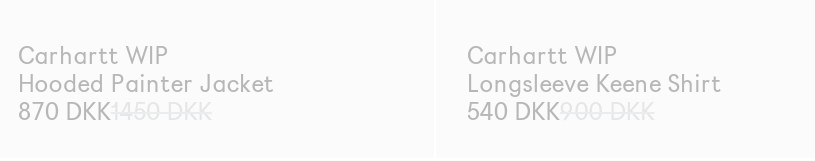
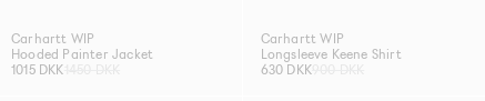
- 870 DKK
+ 1015 DKK

- 540 DKK 900 DKK
+ 630 DKK 900 DKK
